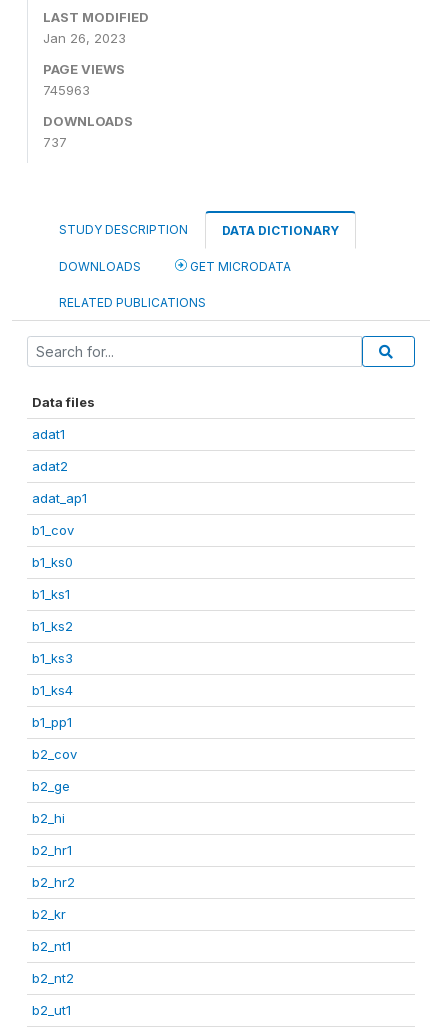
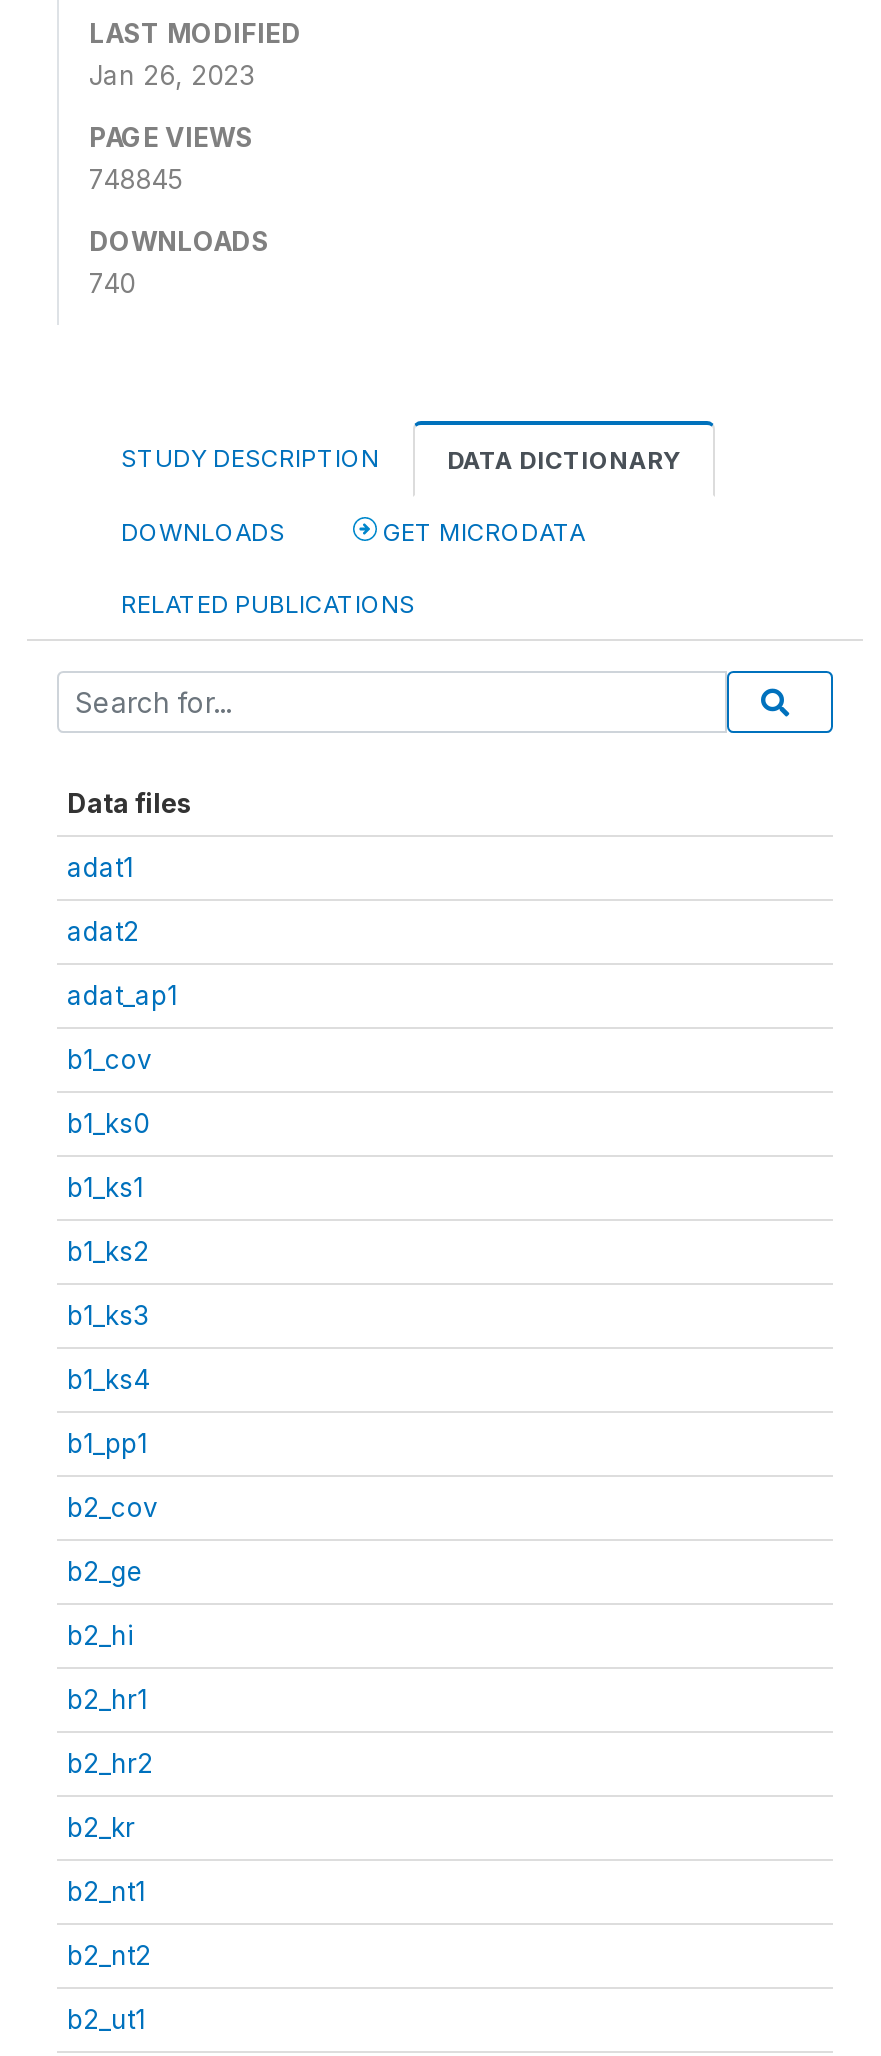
- 745963
+ 748845

- 737
+ 740
